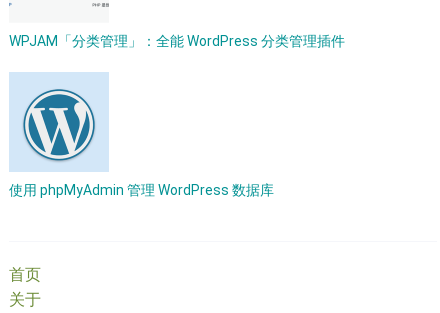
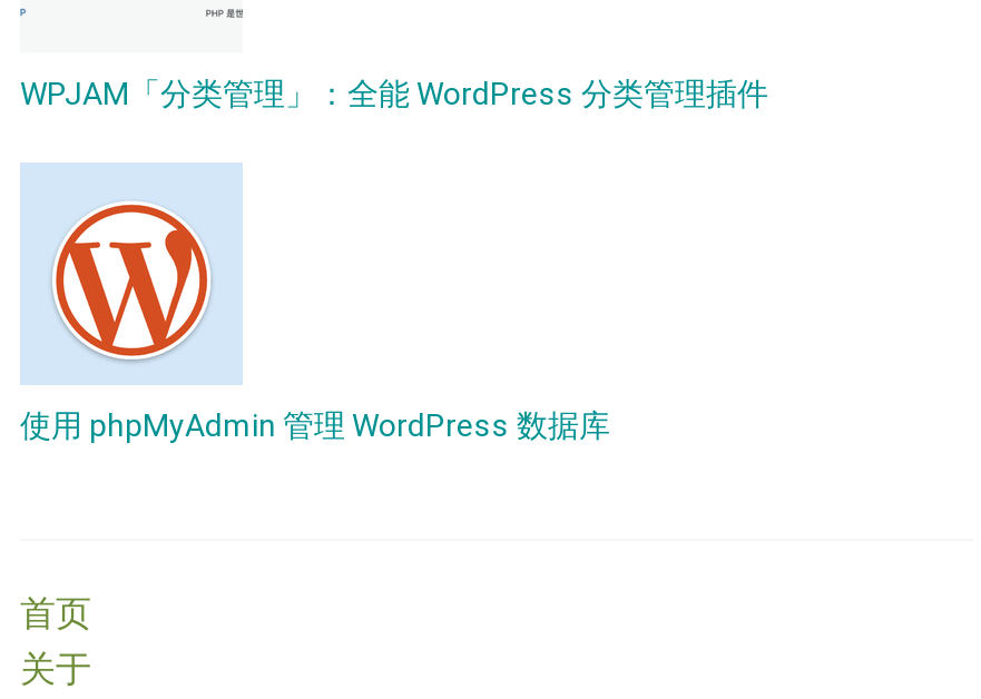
- [image]
+ [image]
